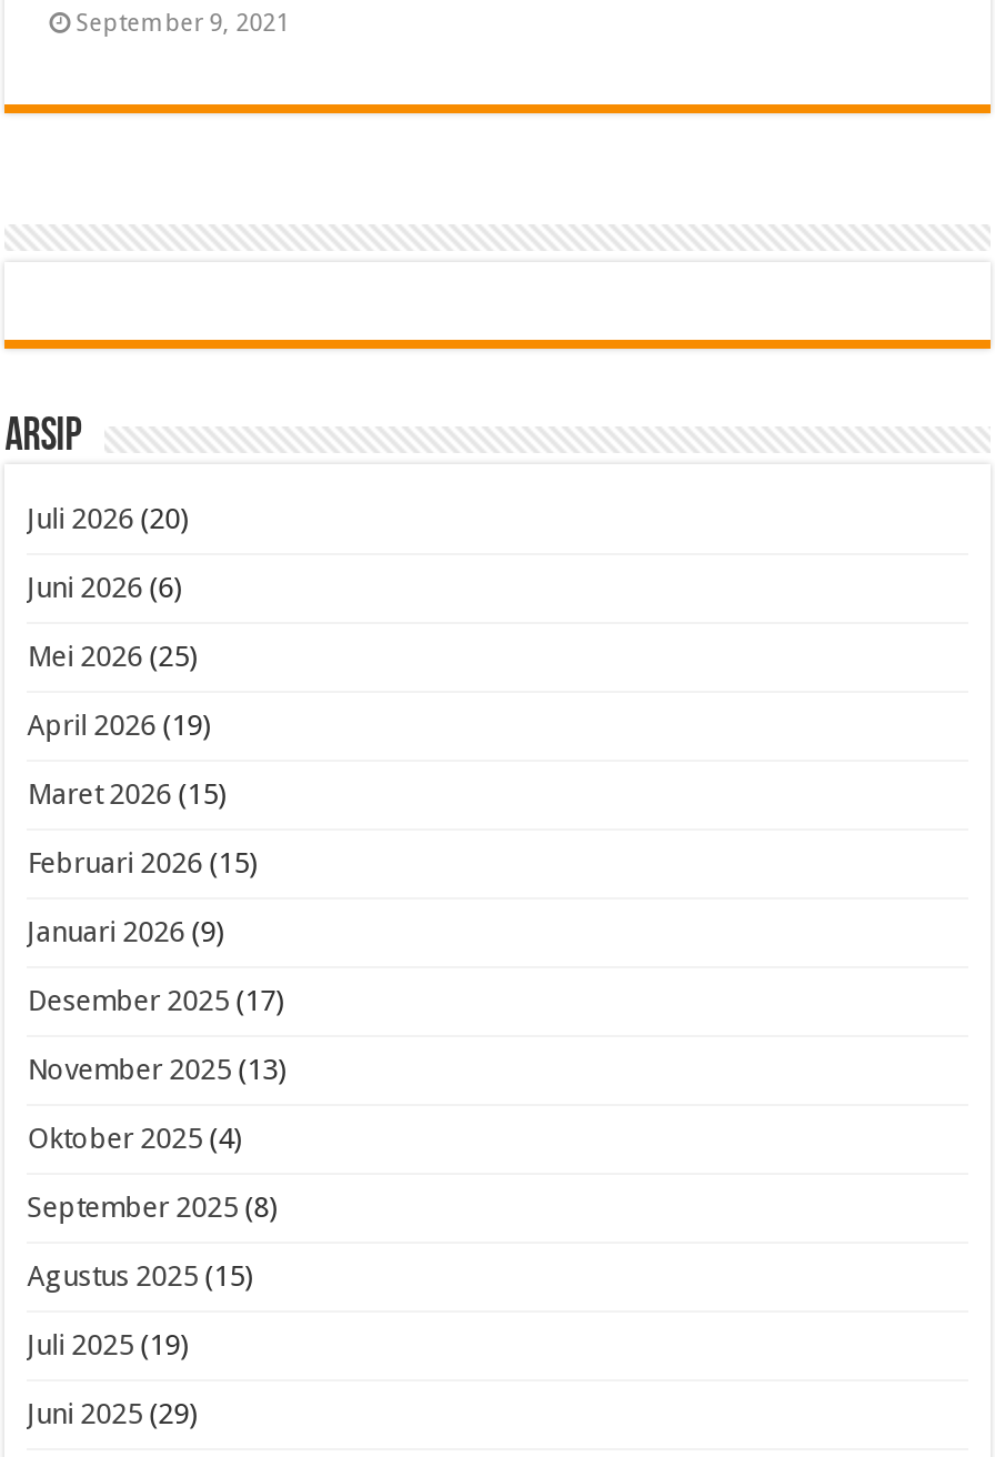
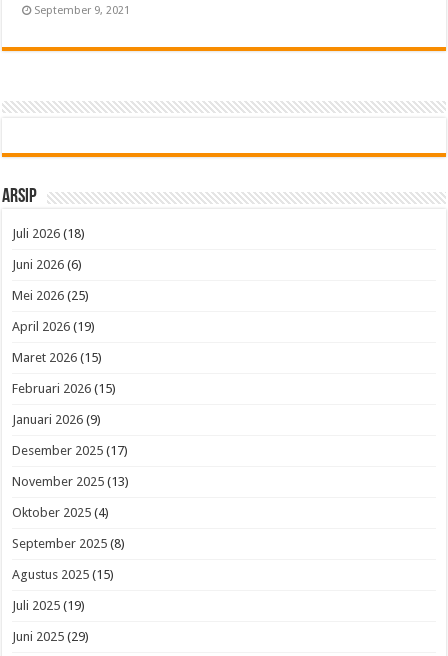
- Juli 2026 (20)
+ Juli 2026 (18)
